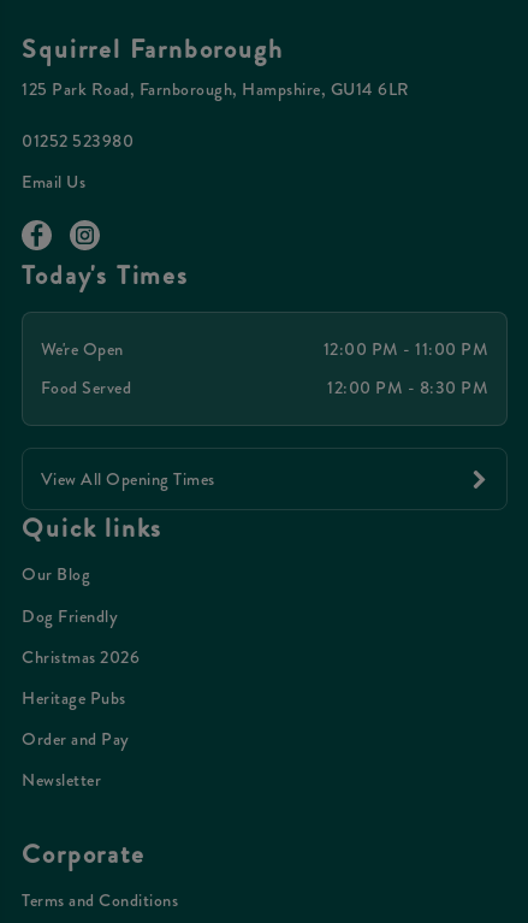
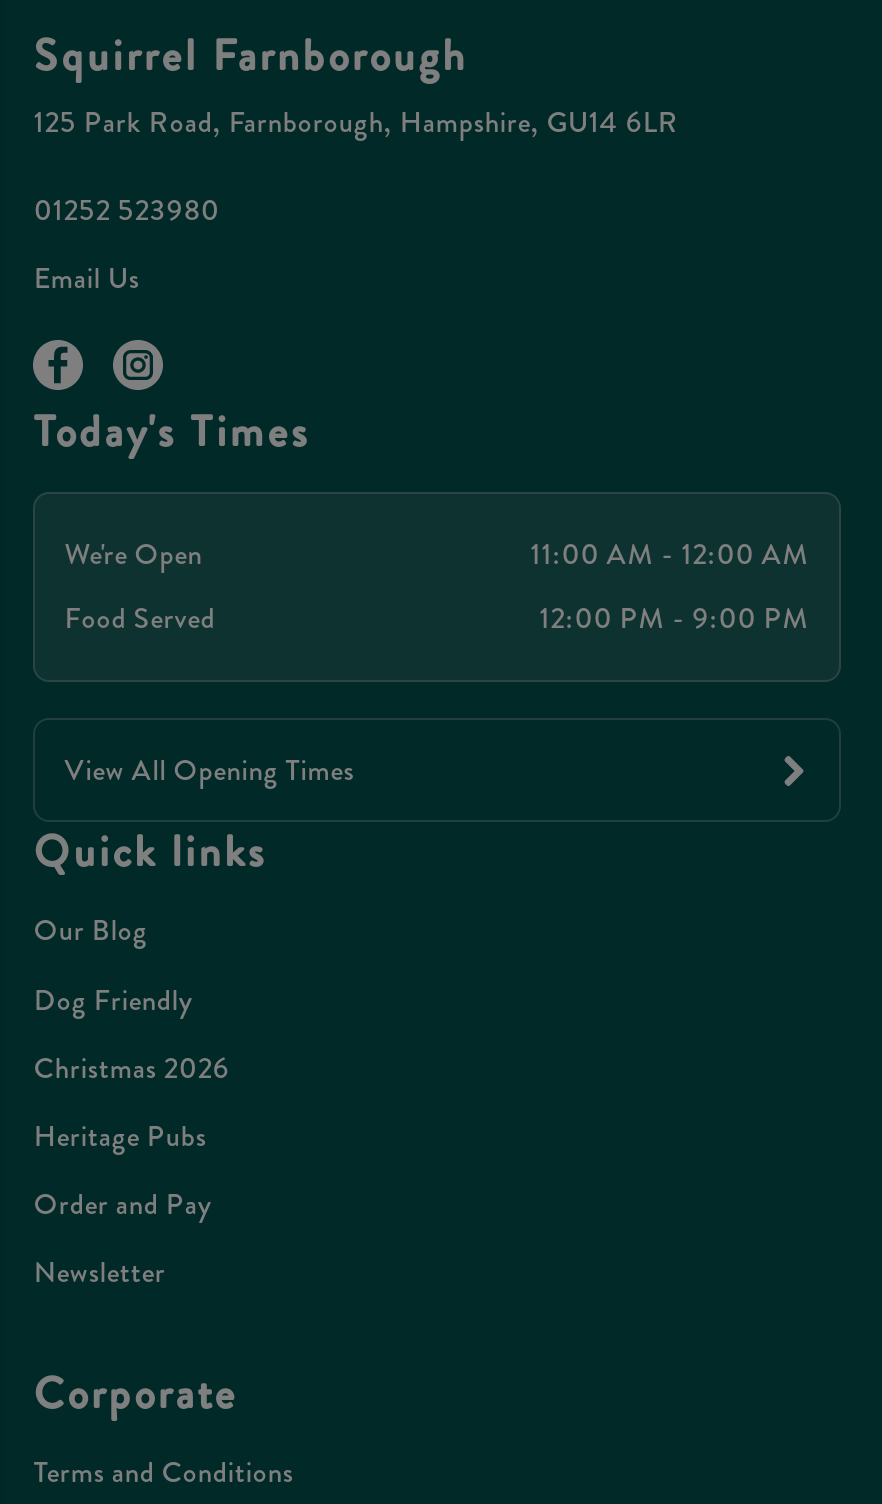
- 12:00 PM - 11:00 PM
+ 11:00 AM - 12:00 AM

- 12:00 PM - 8:30 PM
+ 12:00 PM - 9:00 PM
